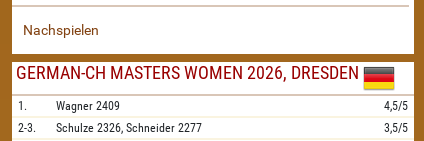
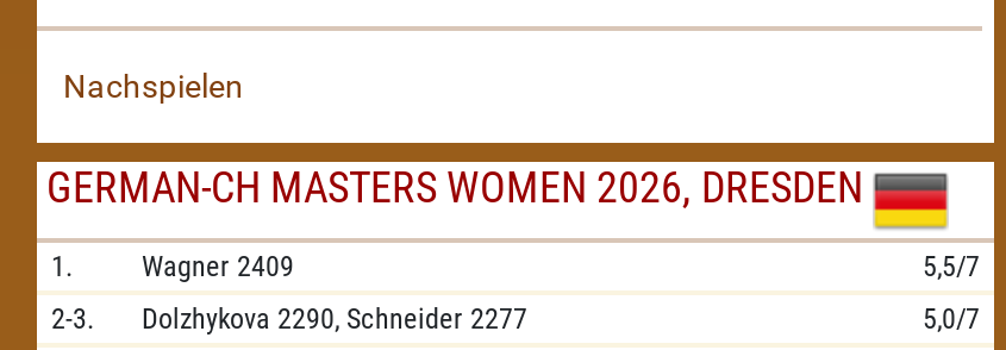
- 4,5/5
+ 5,5/7

- Schulze 2326, Schneider 2277
+ Dolzhykova 2290, Schneider 2277

- 3,5/5
+ 5,0/7
